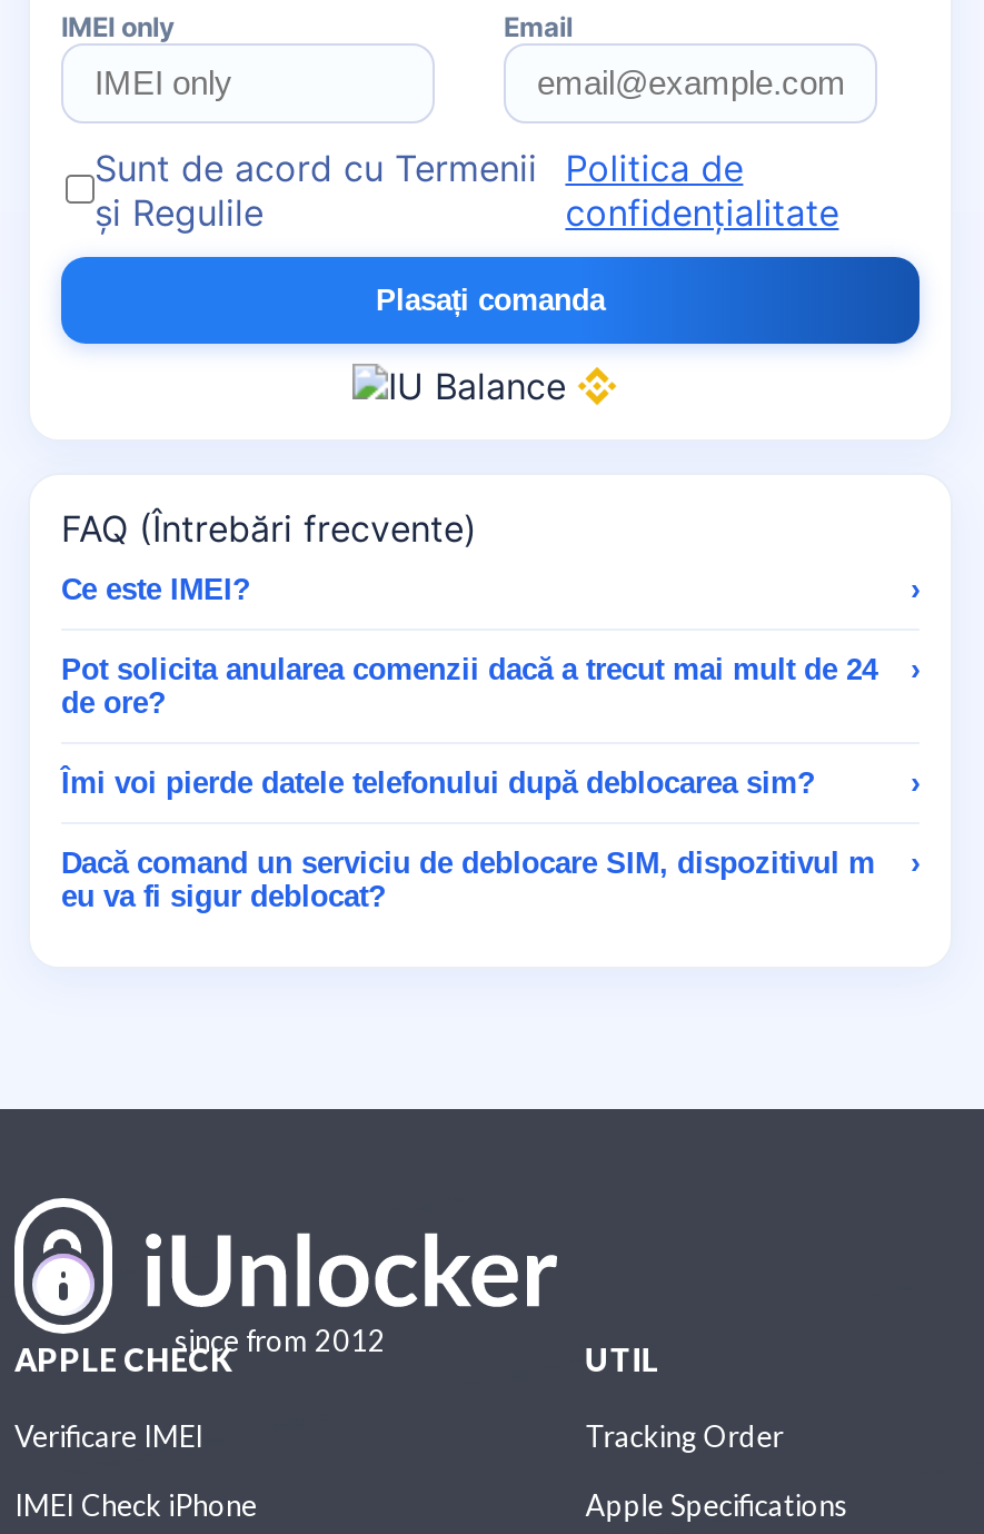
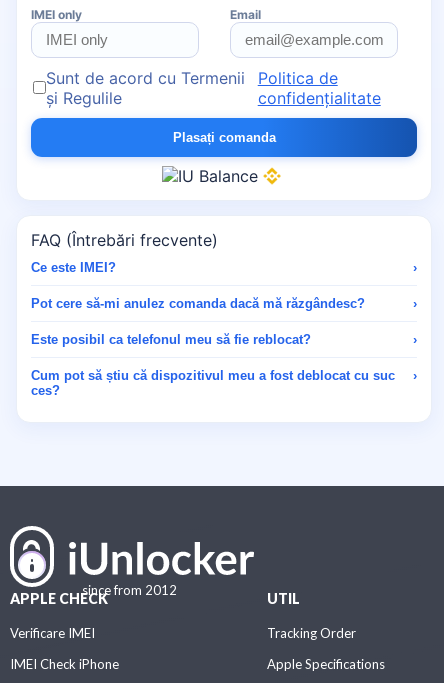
- Pot solicita anularea comenzii dacă a trecut mai mult de 24
- de ore?
+ Pot cere să-mi anulez comanda dacă mă răzgândesc?

- Îmi voi pierde datele telefonului după deblocarea sim?
+ Este posibil ca telefonul meu să fie reblocat?

- Dacă comand un serviciu de deblocare SIM, dispozitivul m
- eu va fi sigur deblocat?
+ Cum pot să știu că dispozitivul meu a fost deblocat cu suc
+ ces?
